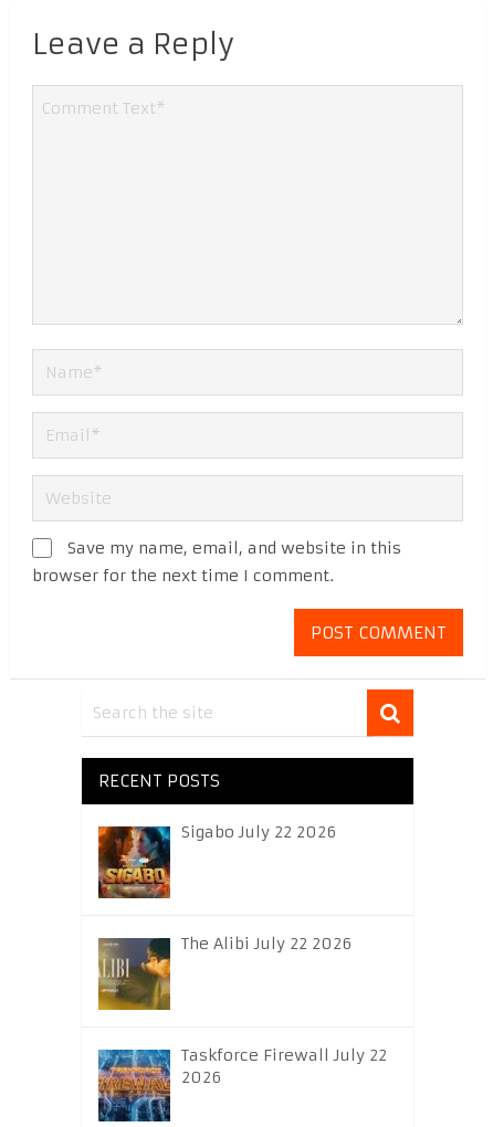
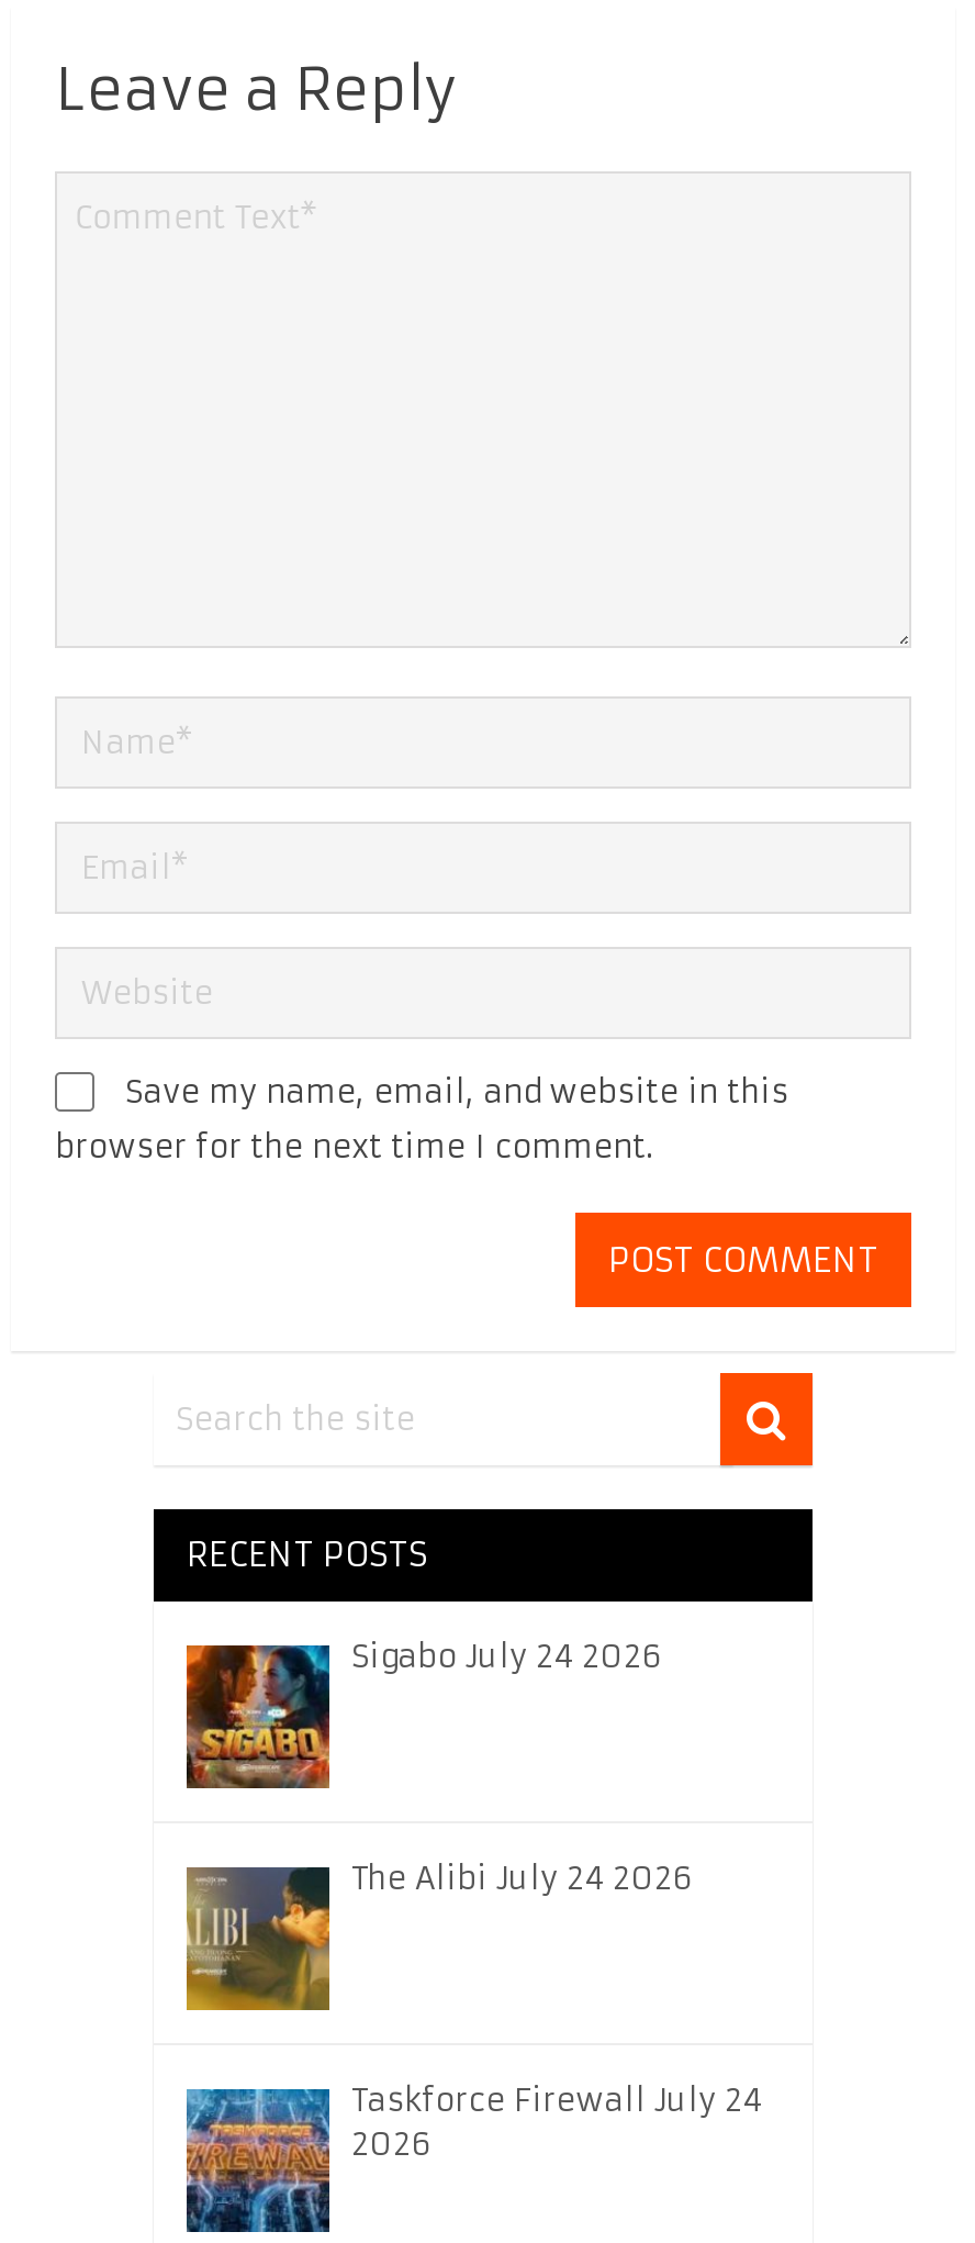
- Sigabo July 22 2026
+ Sigabo July 24 2026

- The Alibi July 22 2026
+ The Alibi July 24 2026

- Taskforce Firewall July 22
+ Taskforce Firewall July 24
